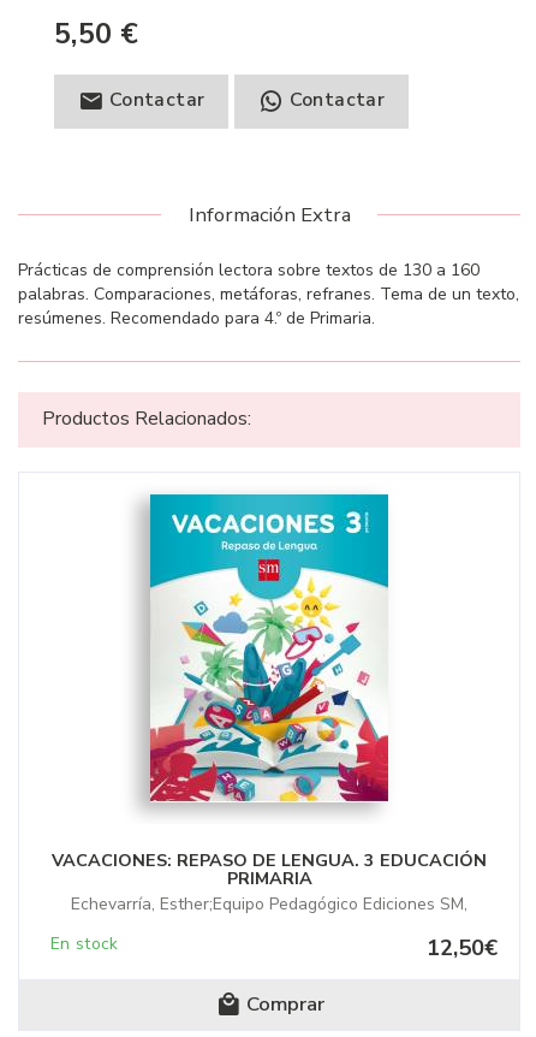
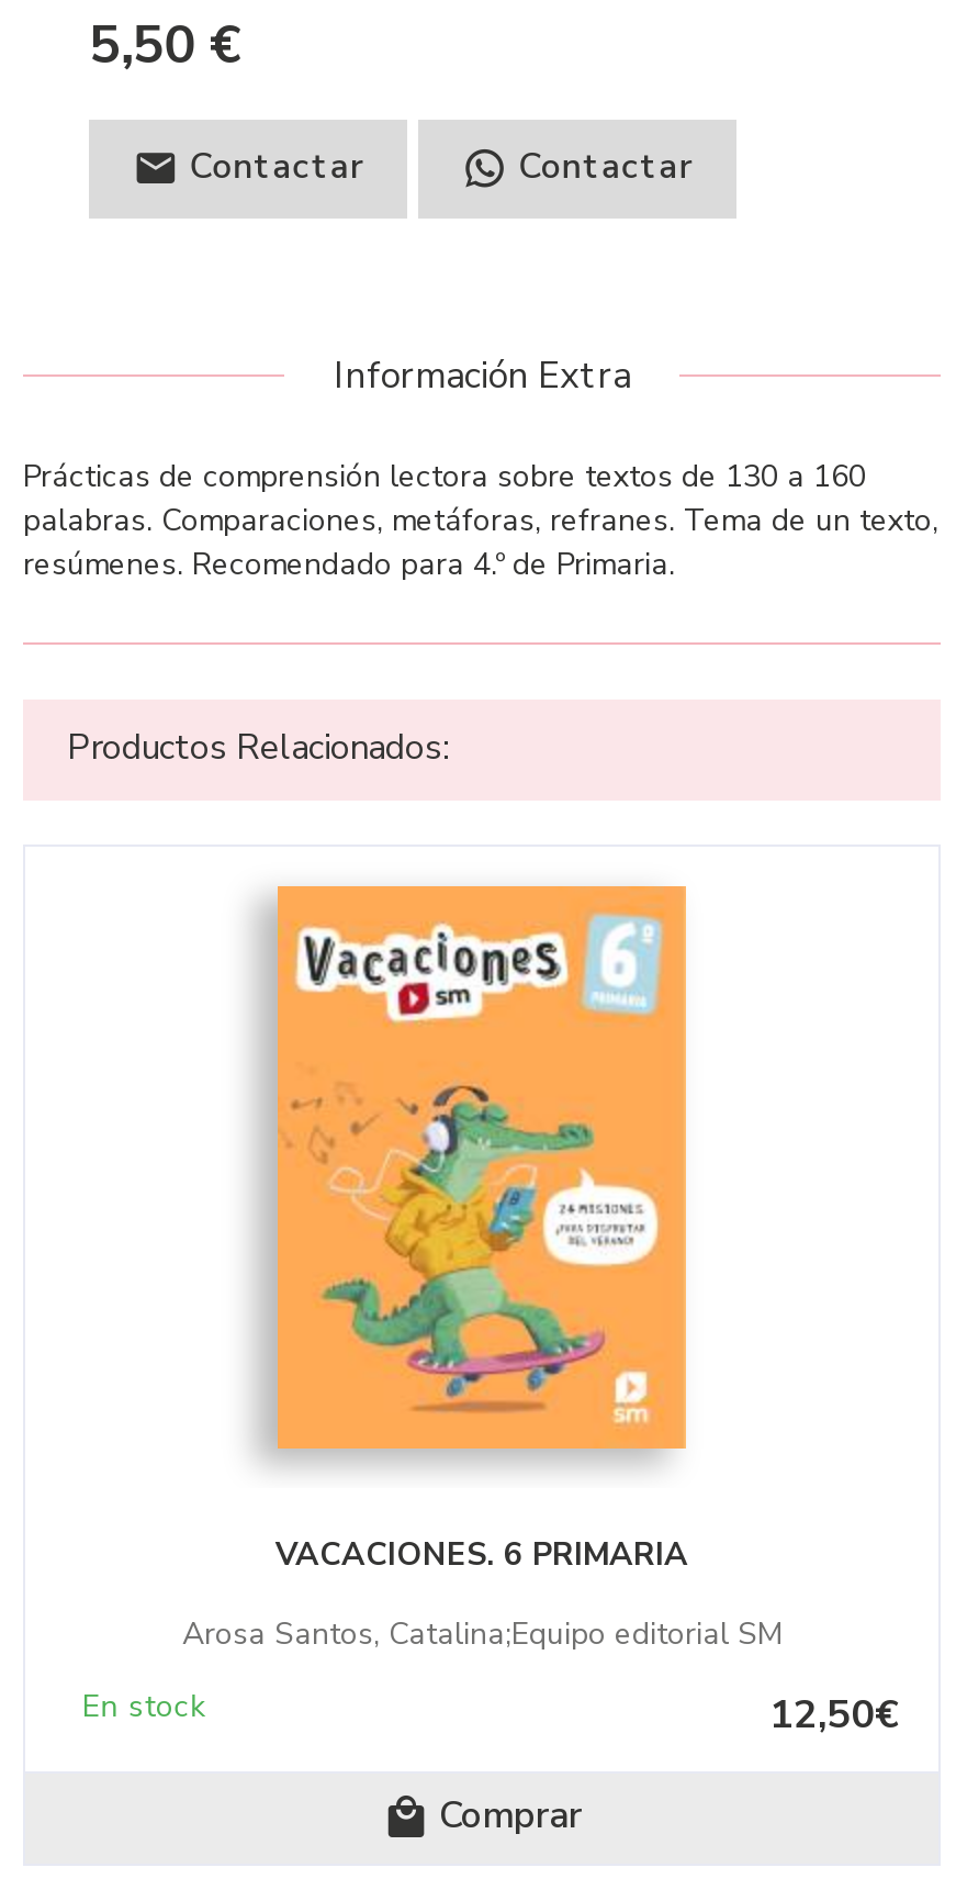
- [image]
- VACACIONES: REPASO DE LENGUA. 3 EDUCACIÓN
- PRIMARIA
- Echevarría, Esther;Equipo Pedagógico Ediciones SM,
+ [image]
+ VACACIONES. 6 PRIMARIA
+ Arosa Santos, Catalina;Equipo editorial SM
